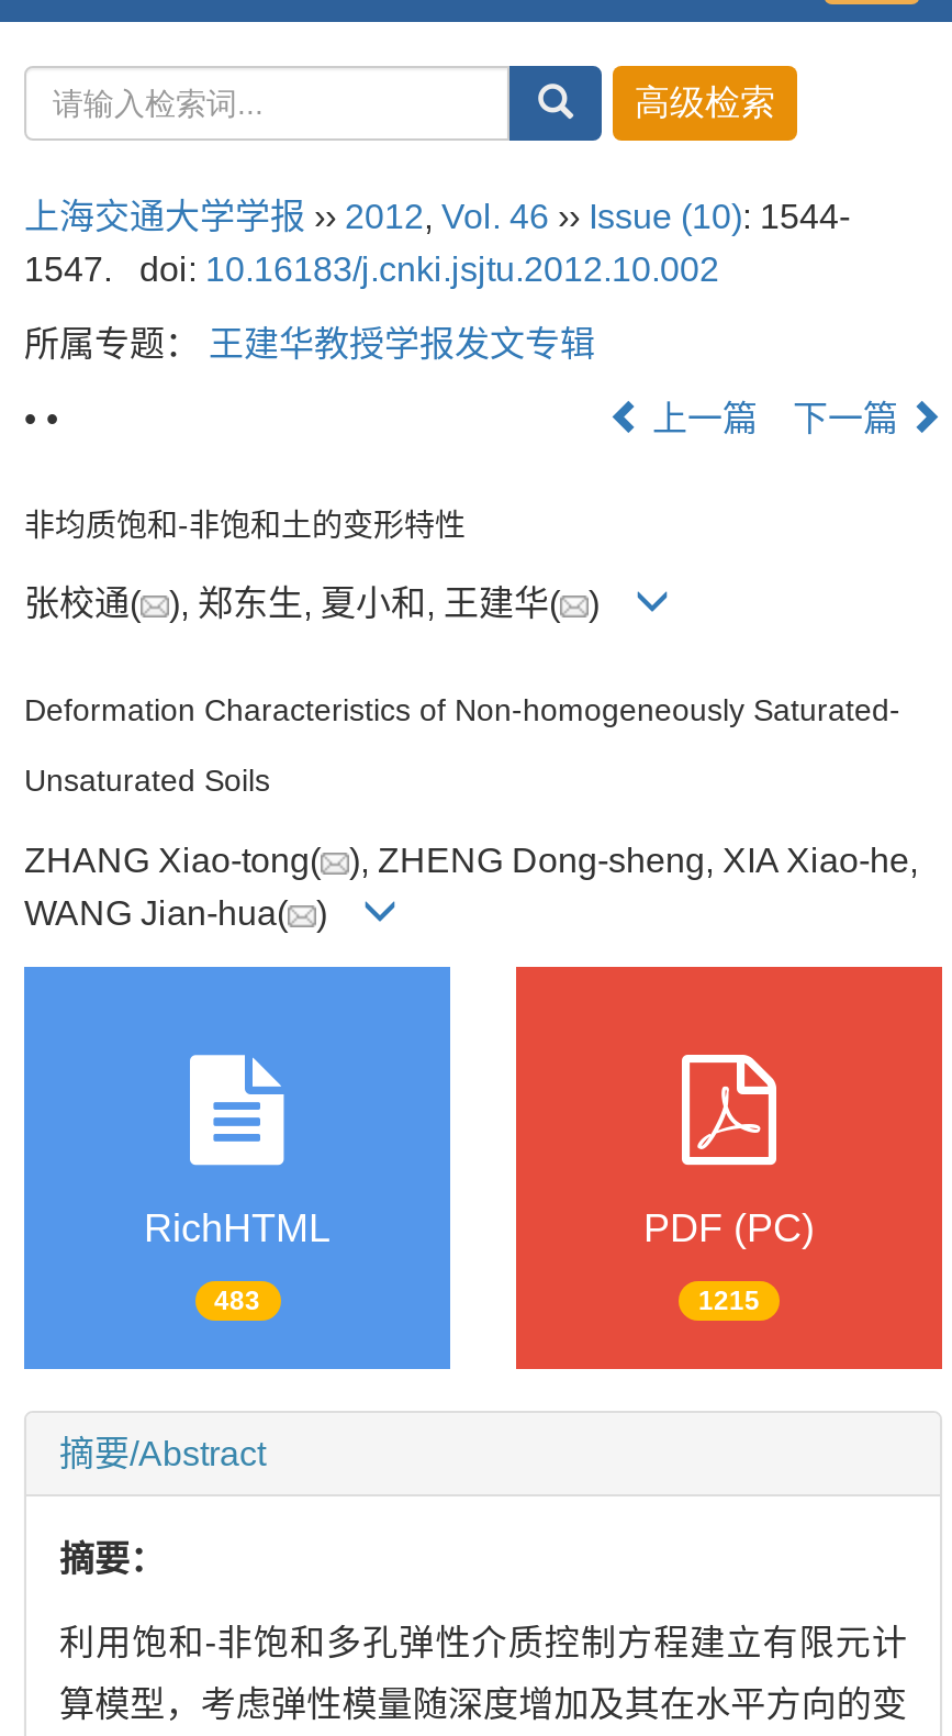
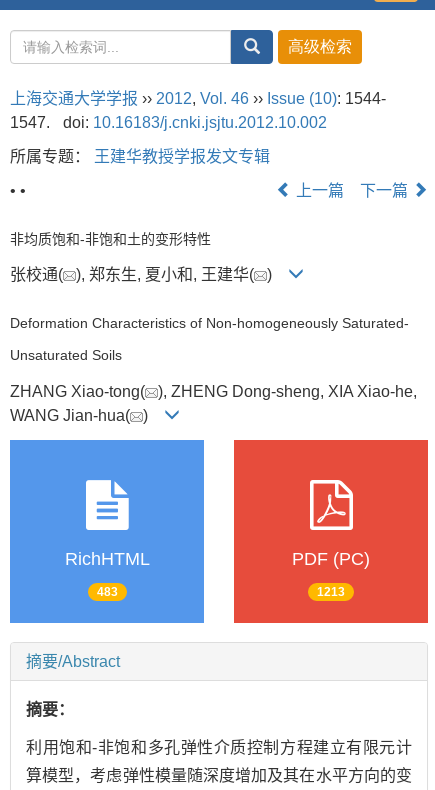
- 1215
+ 1213
